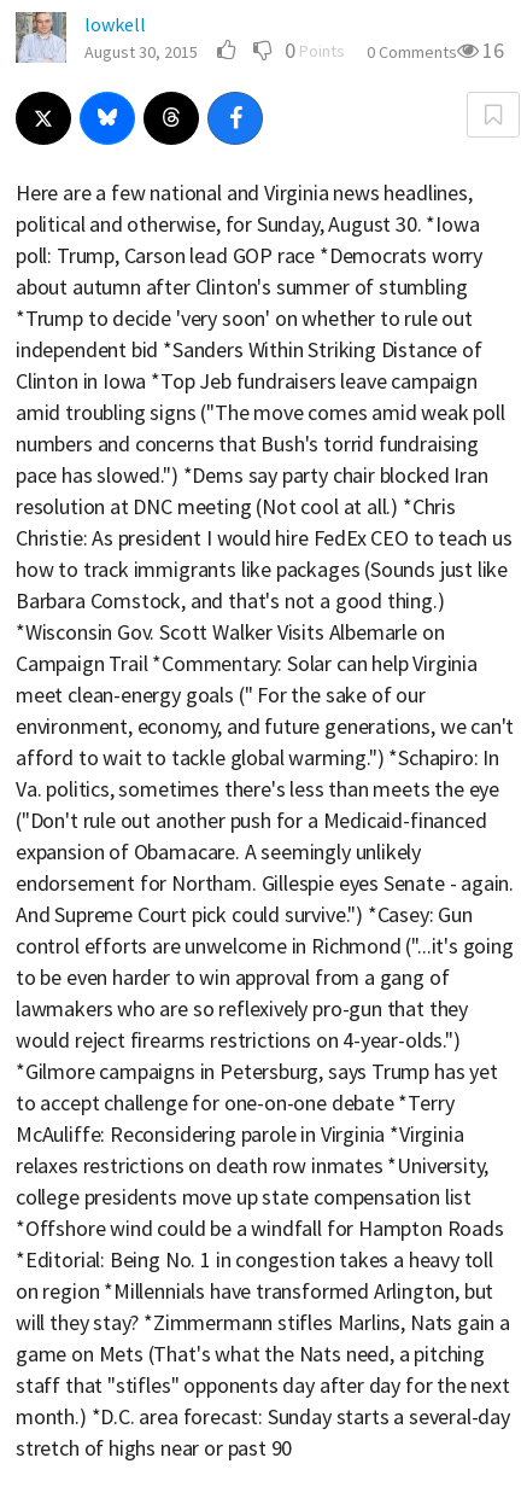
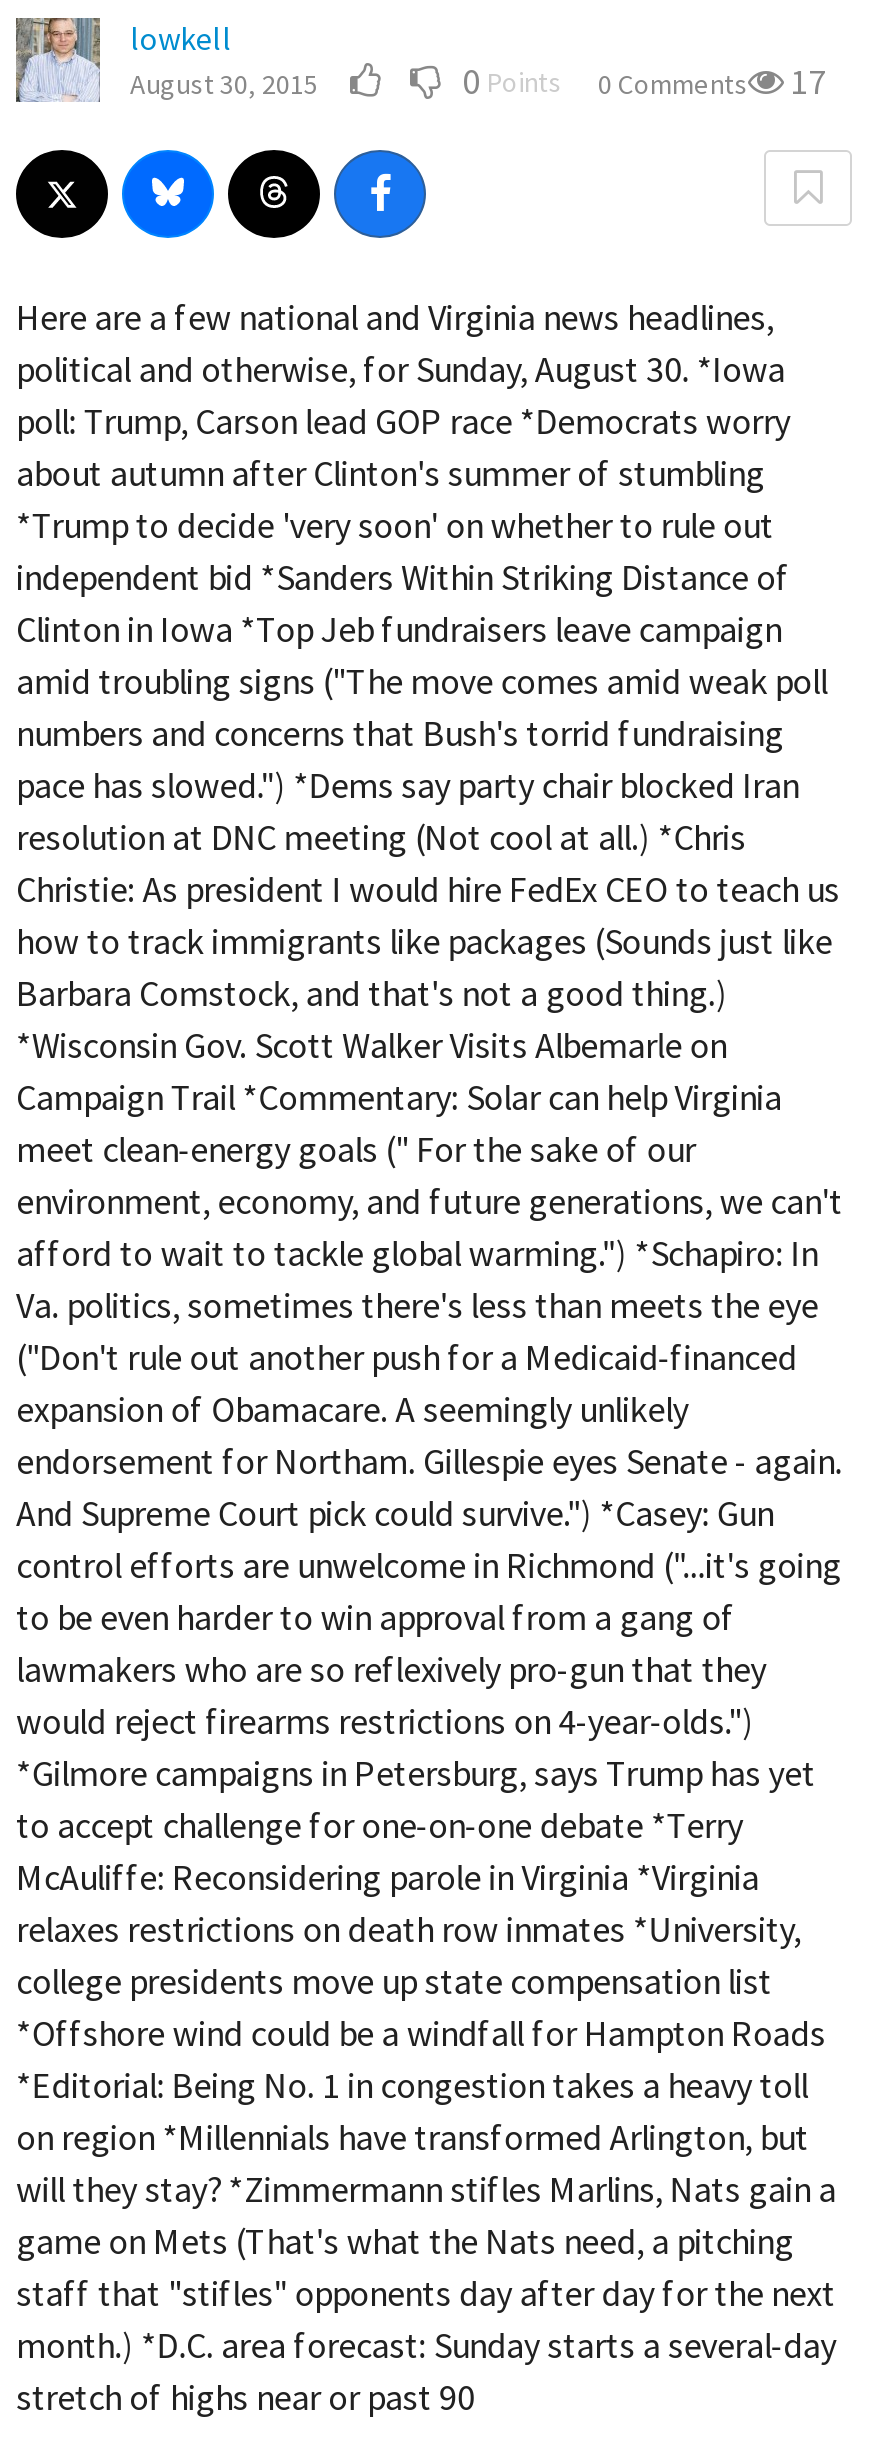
- 0 Points 0 Comments 16
+ 0 Points 0 Comments 17
